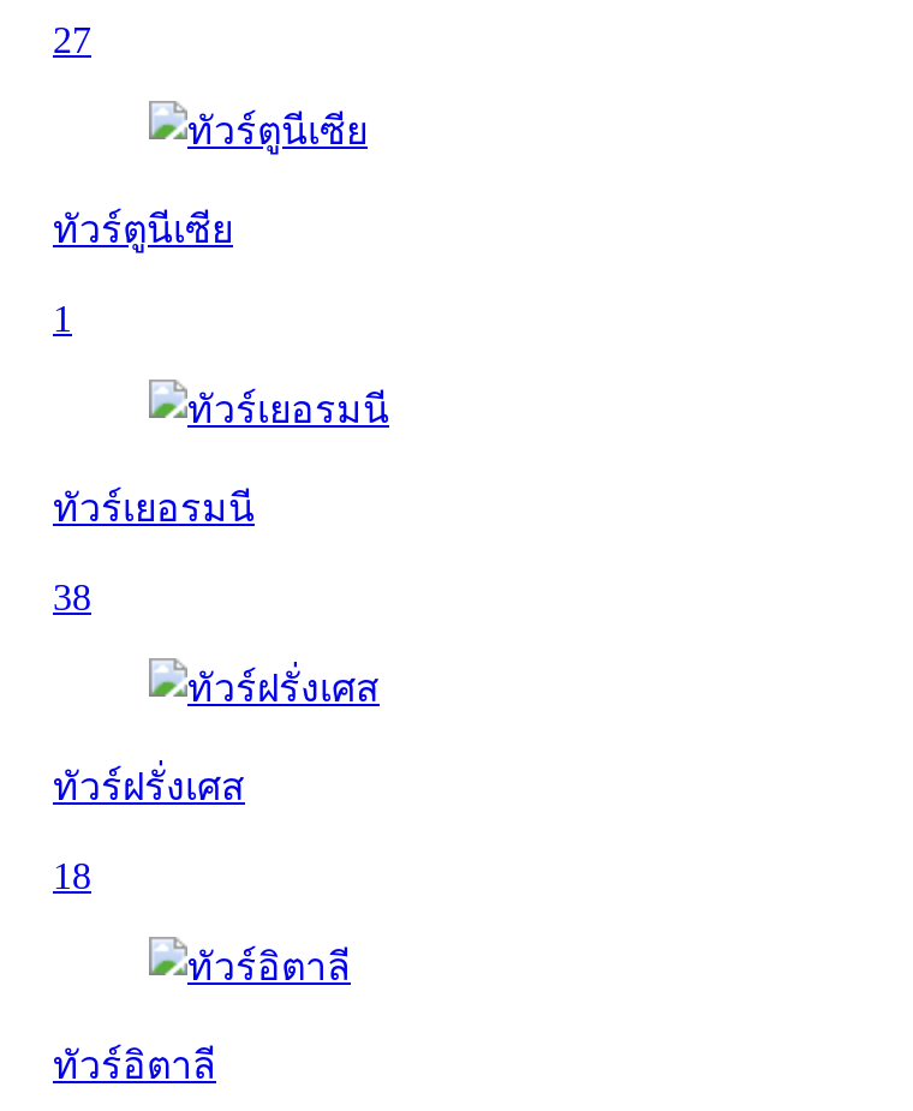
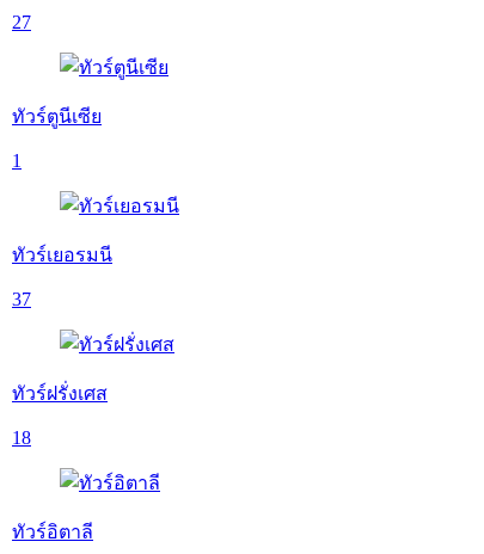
- 38
+ 37
